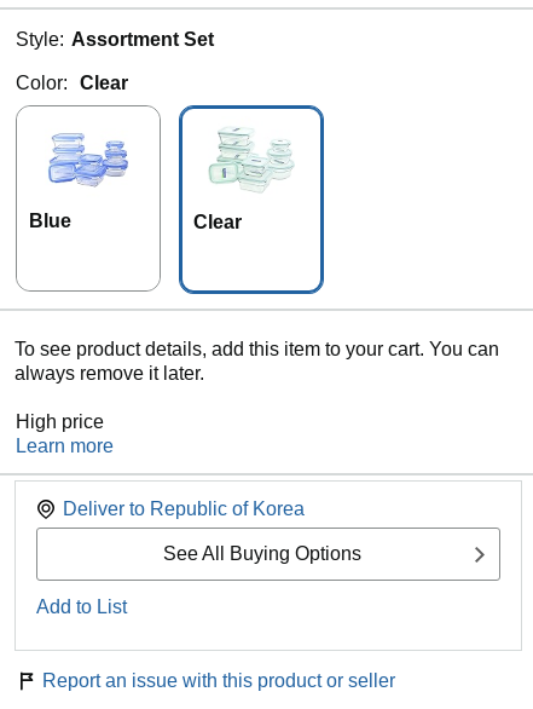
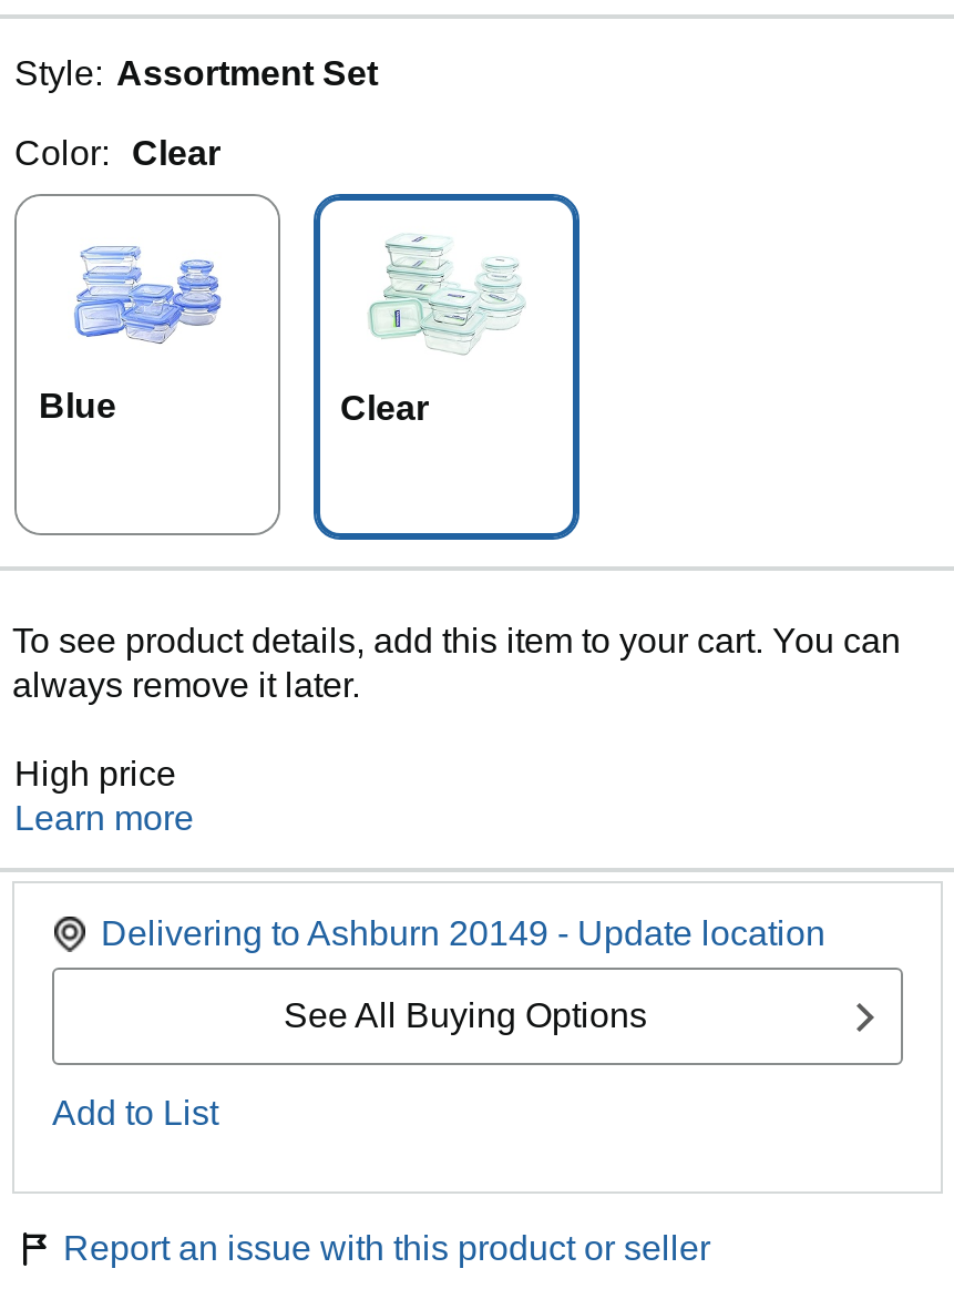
- Deliver to Republic of Korea
+ Delivering to Ashburn 20149 - Update location
